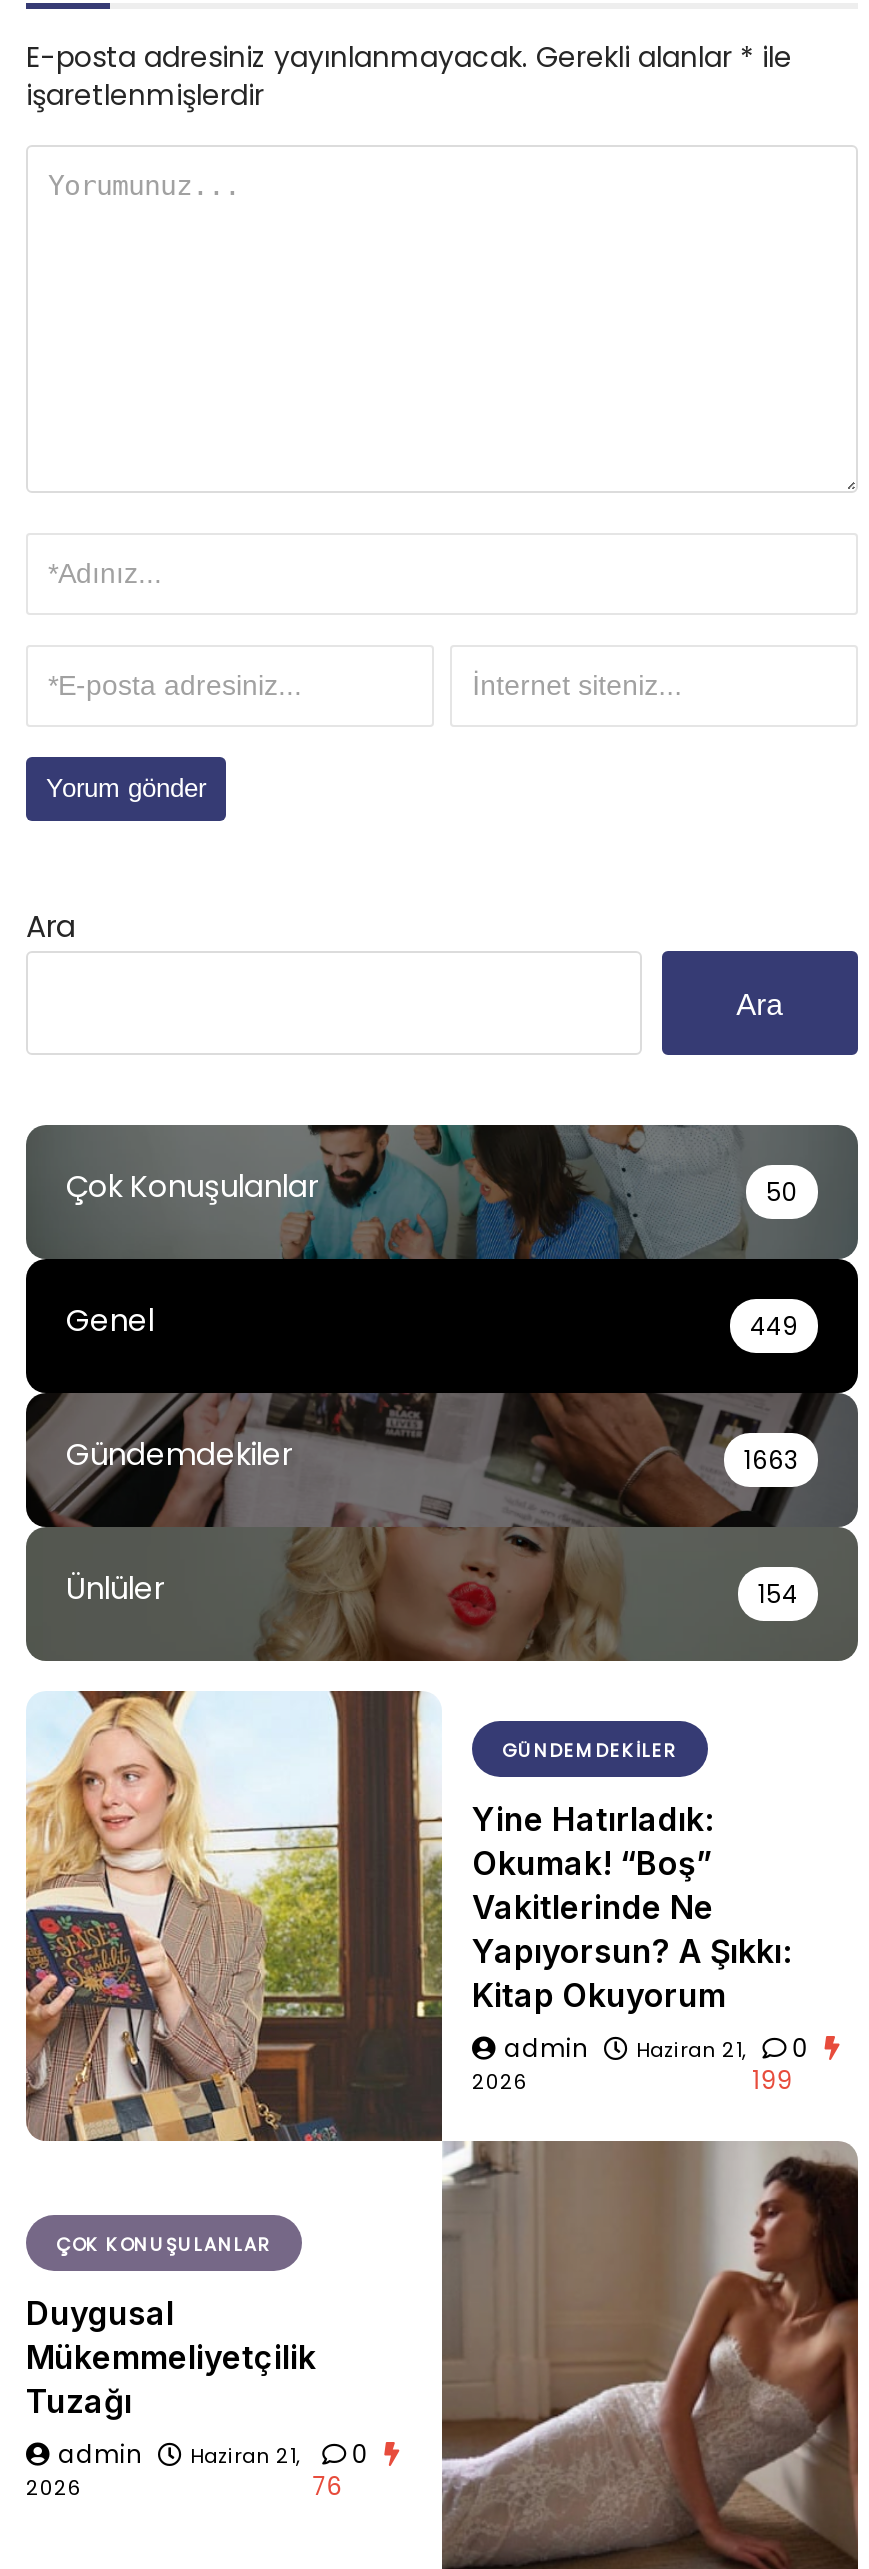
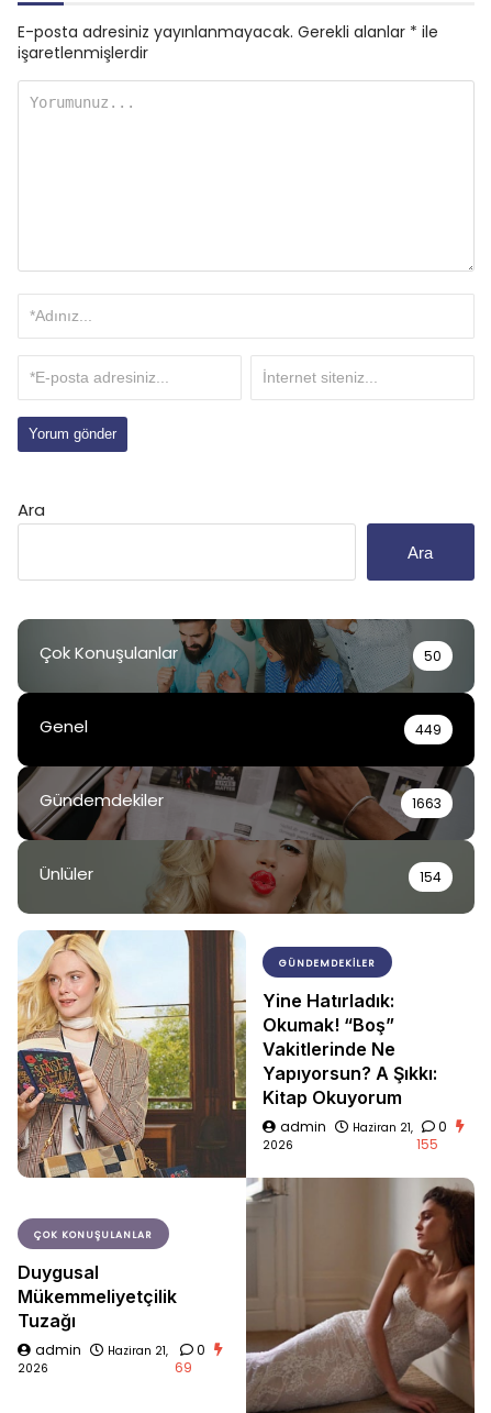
- 199
+ 155

- 76
+ 69
